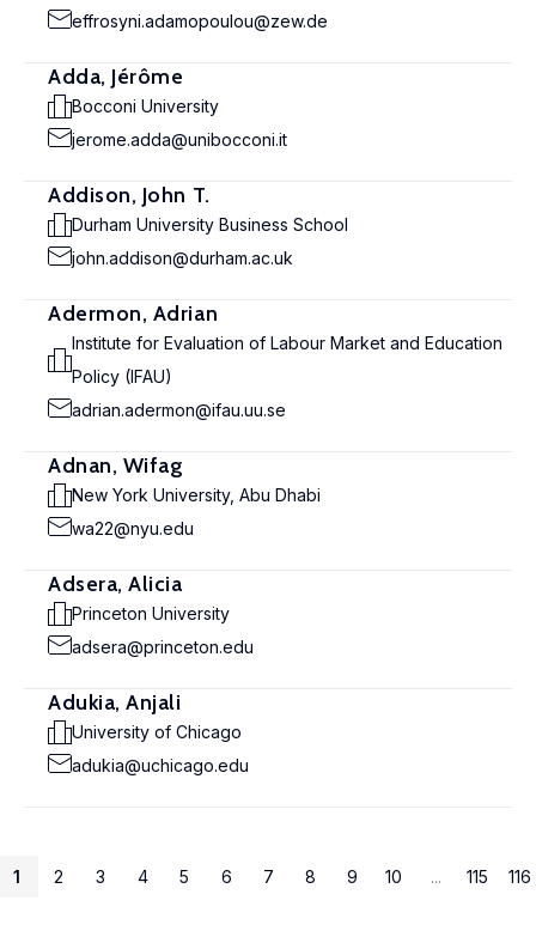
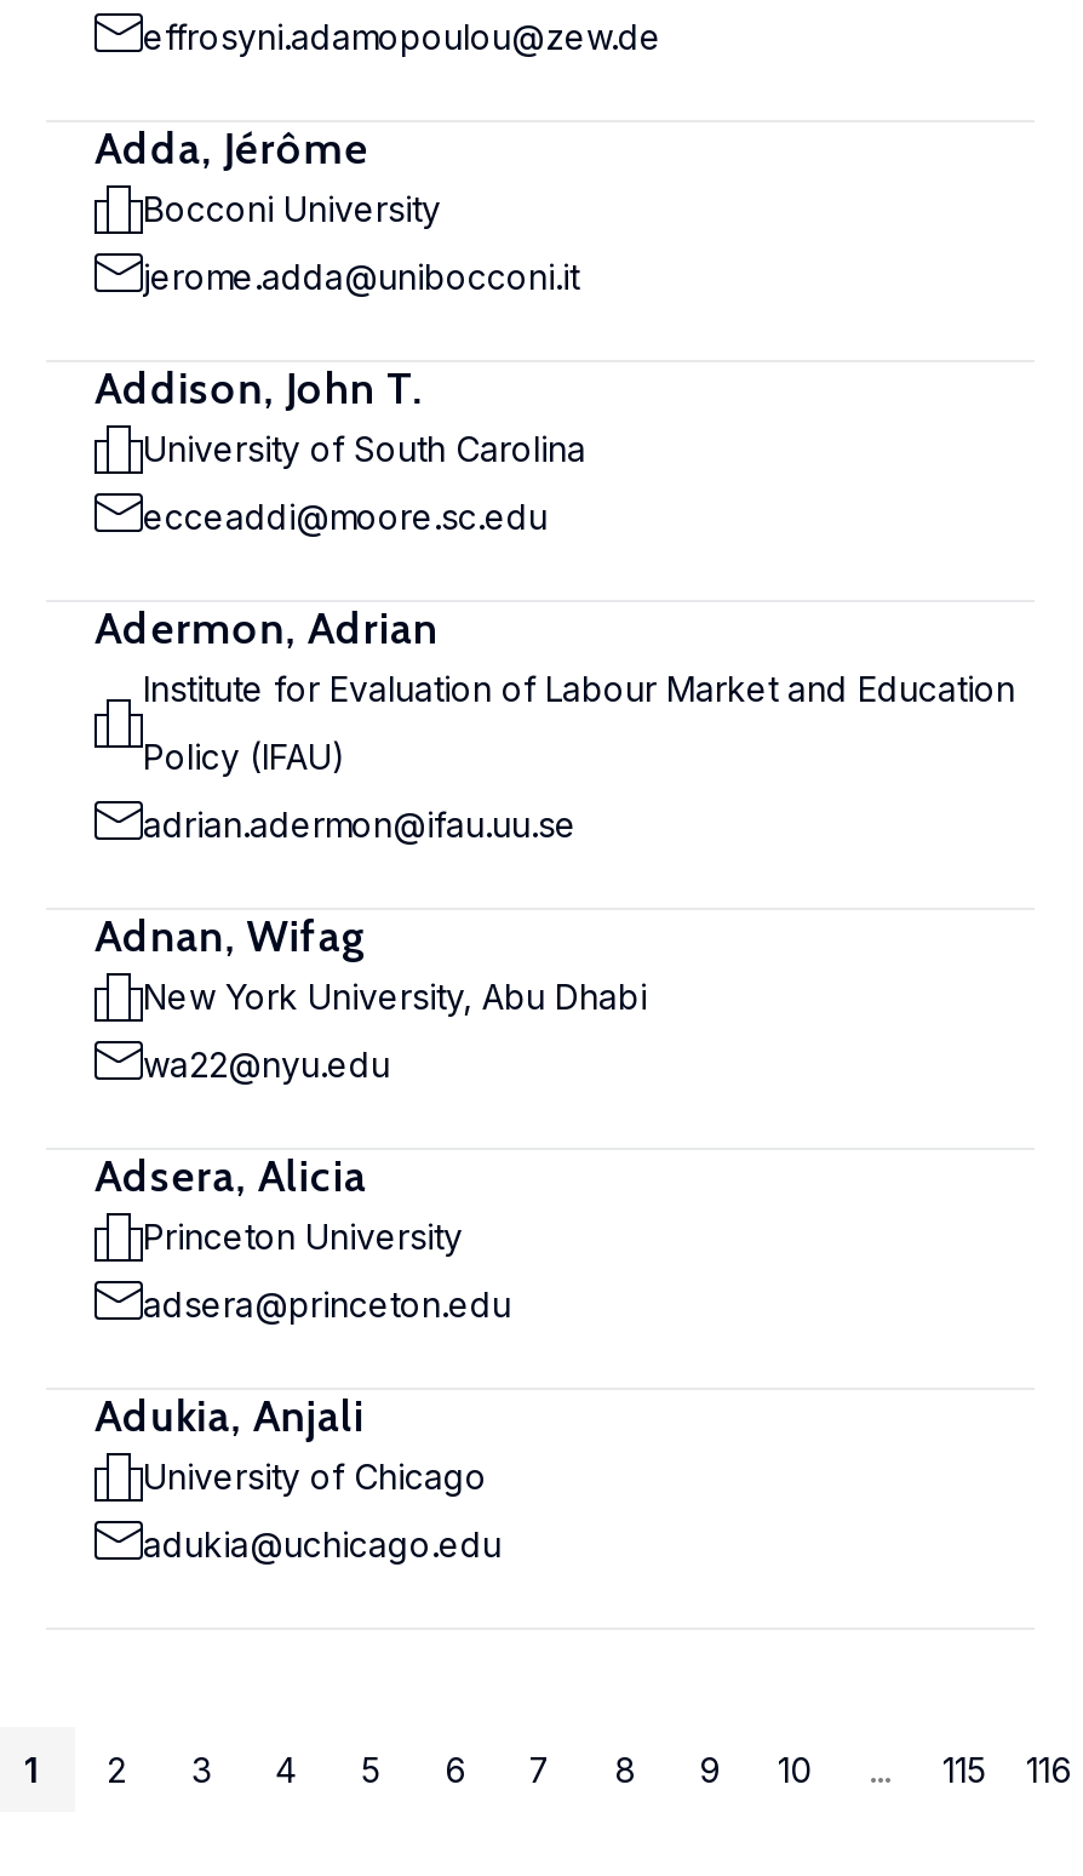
- Durham University Business School
+ University of South Carolina

- john.addison@durham.ac.uk
+ ecceaddi@moore.sc.edu
